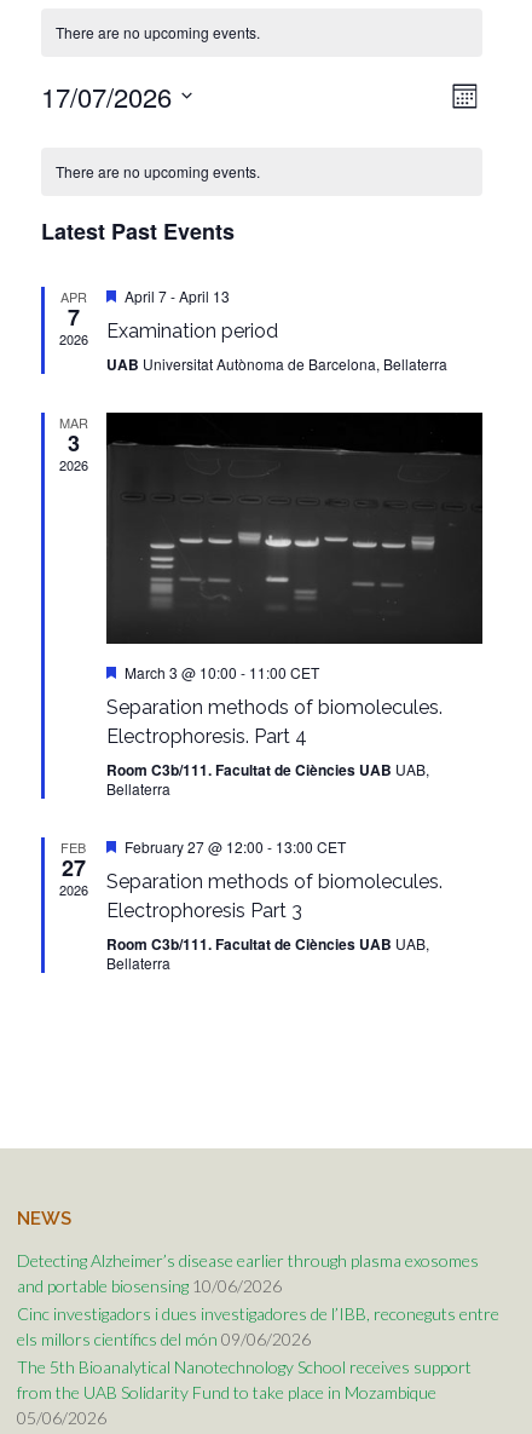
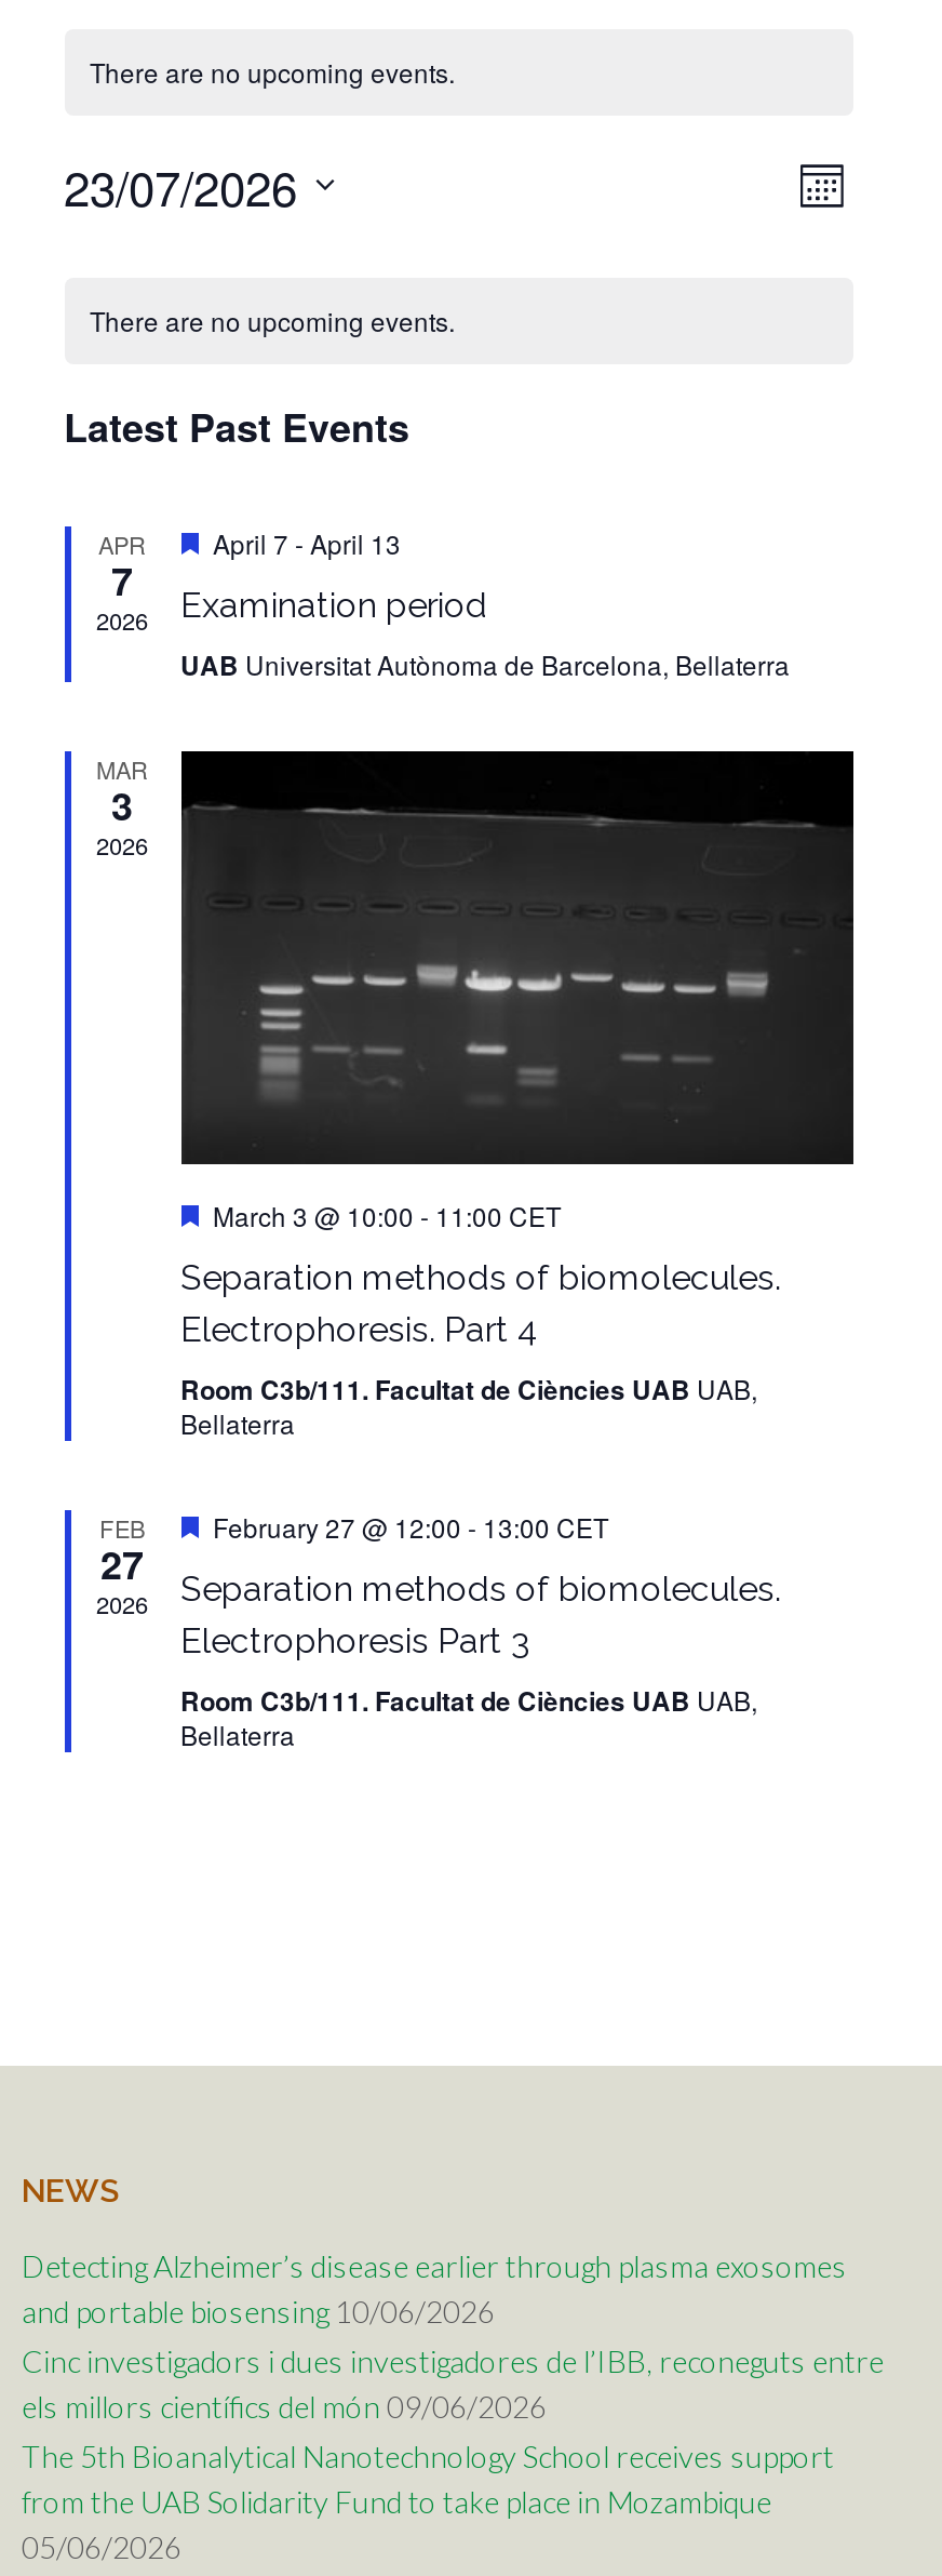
- 17/07/2026
+ 23/07/2026
